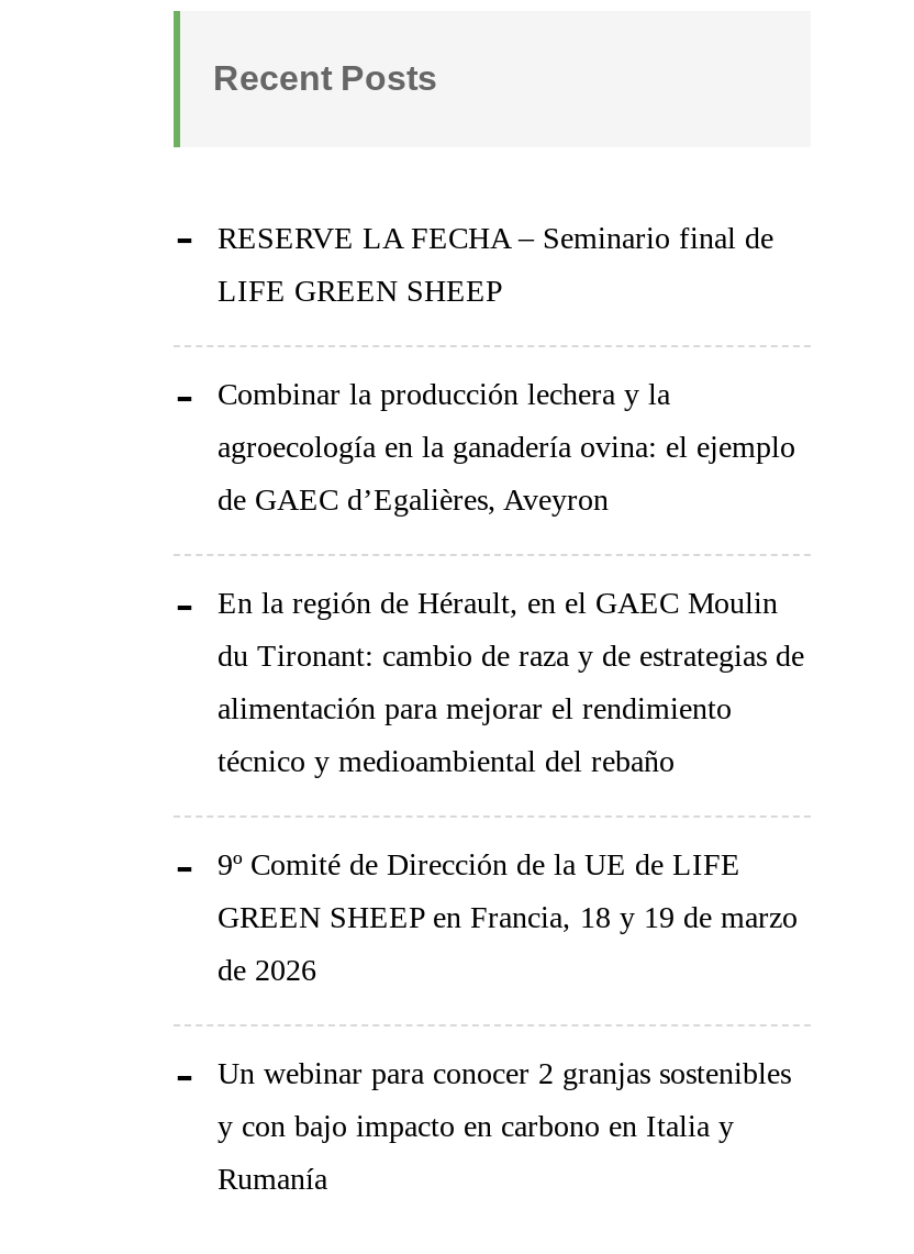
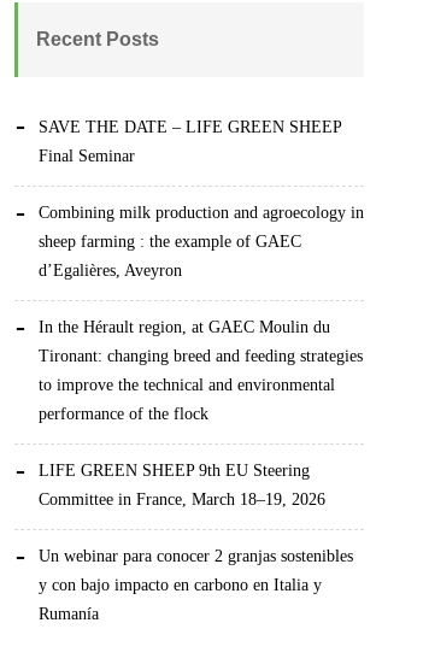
- RESERVE LA FECHA – Seminario final de
- LIFE GREEN SHEEP
- Combinar la producción lechera y la
- agroecología en la ganadería ovina: el ejemplo
- de GAEC d’Egalières, Aveyron
- En la región de Hérault, en el GAEC Moulin
- du Tironant: cambio de raza y de estrategias de
- alimentación para mejorar el rendimiento
- técnico y medioambiental del rebaño
- 9º Comité de Dirección de la UE de LIFE
- GREEN SHEEP en Francia, 18 y 19 de marzo
- de 2026
+ SAVE THE DATE – LIFE GREEN SHEEP
+ Final Seminar
+ Combining milk production and agroecology in
+ sheep farming : the example of GAEC
+ d’Egalières, Aveyron
+ In the Hérault region, at GAEC Moulin du
+ Tironant: changing breed and feeding strategies
+ to improve the technical and environmental
+ performance of the flock
+ LIFE GREEN SHEEP 9th EU Steering
+ Committee in France, March 18–19, 2026
